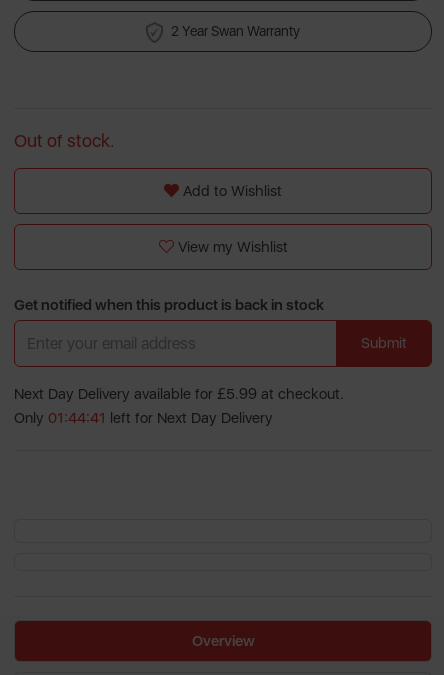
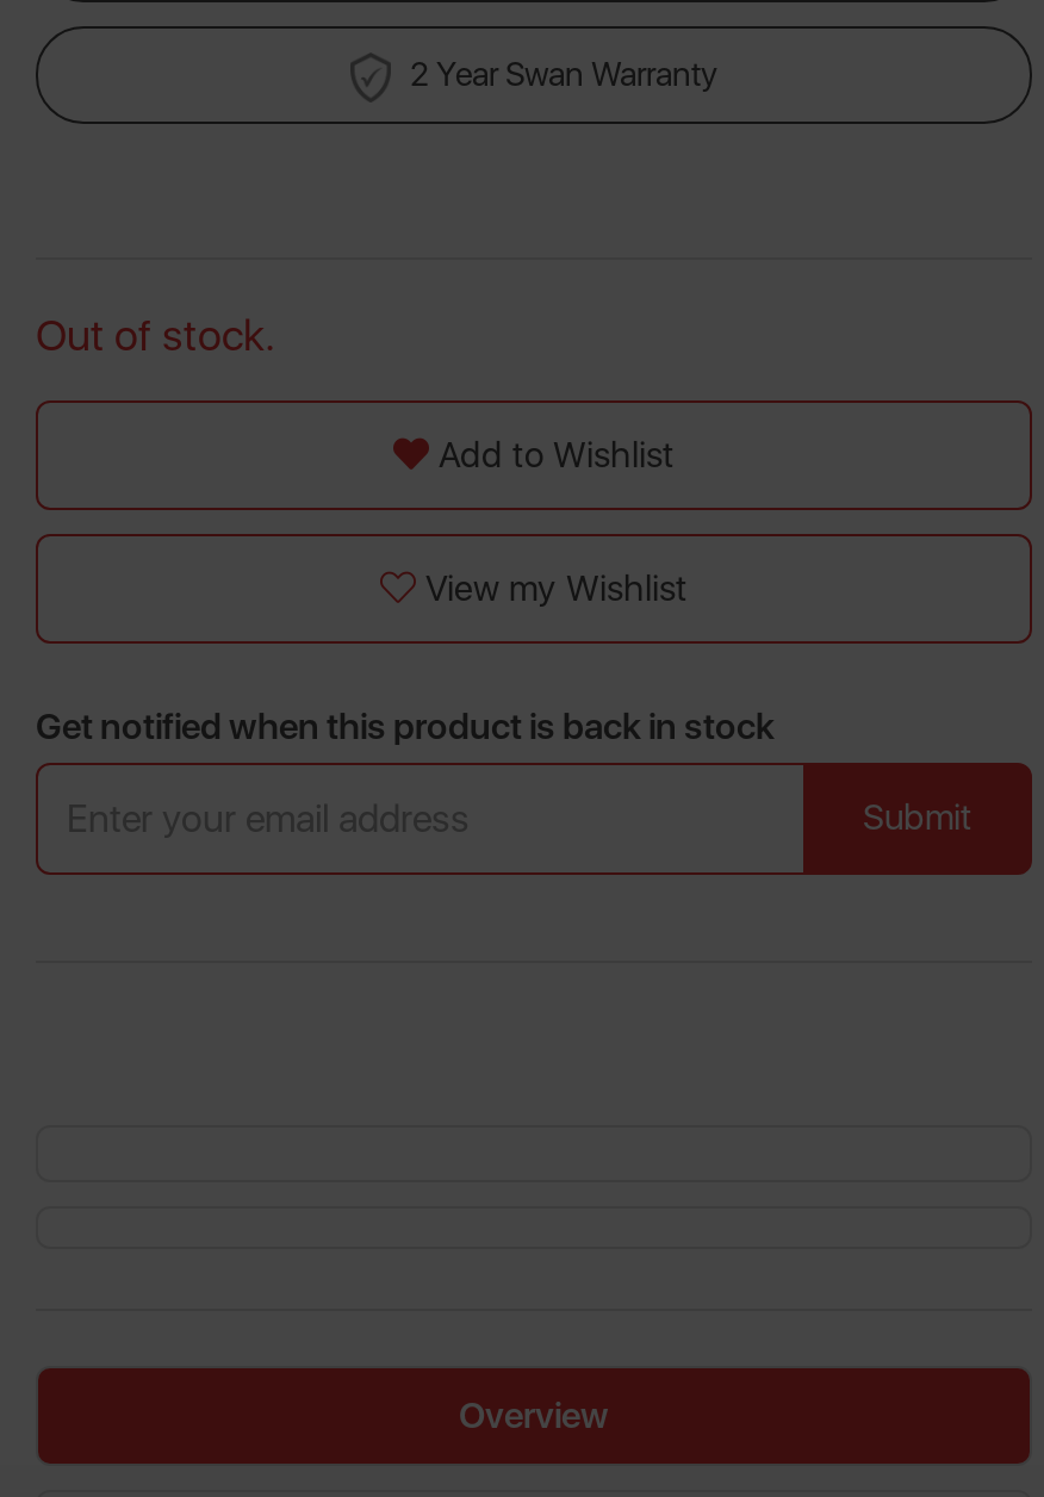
- Next Day Delivery available for £5.99 at checkout.
- Only 01:44:41 left for Next Day Delivery
